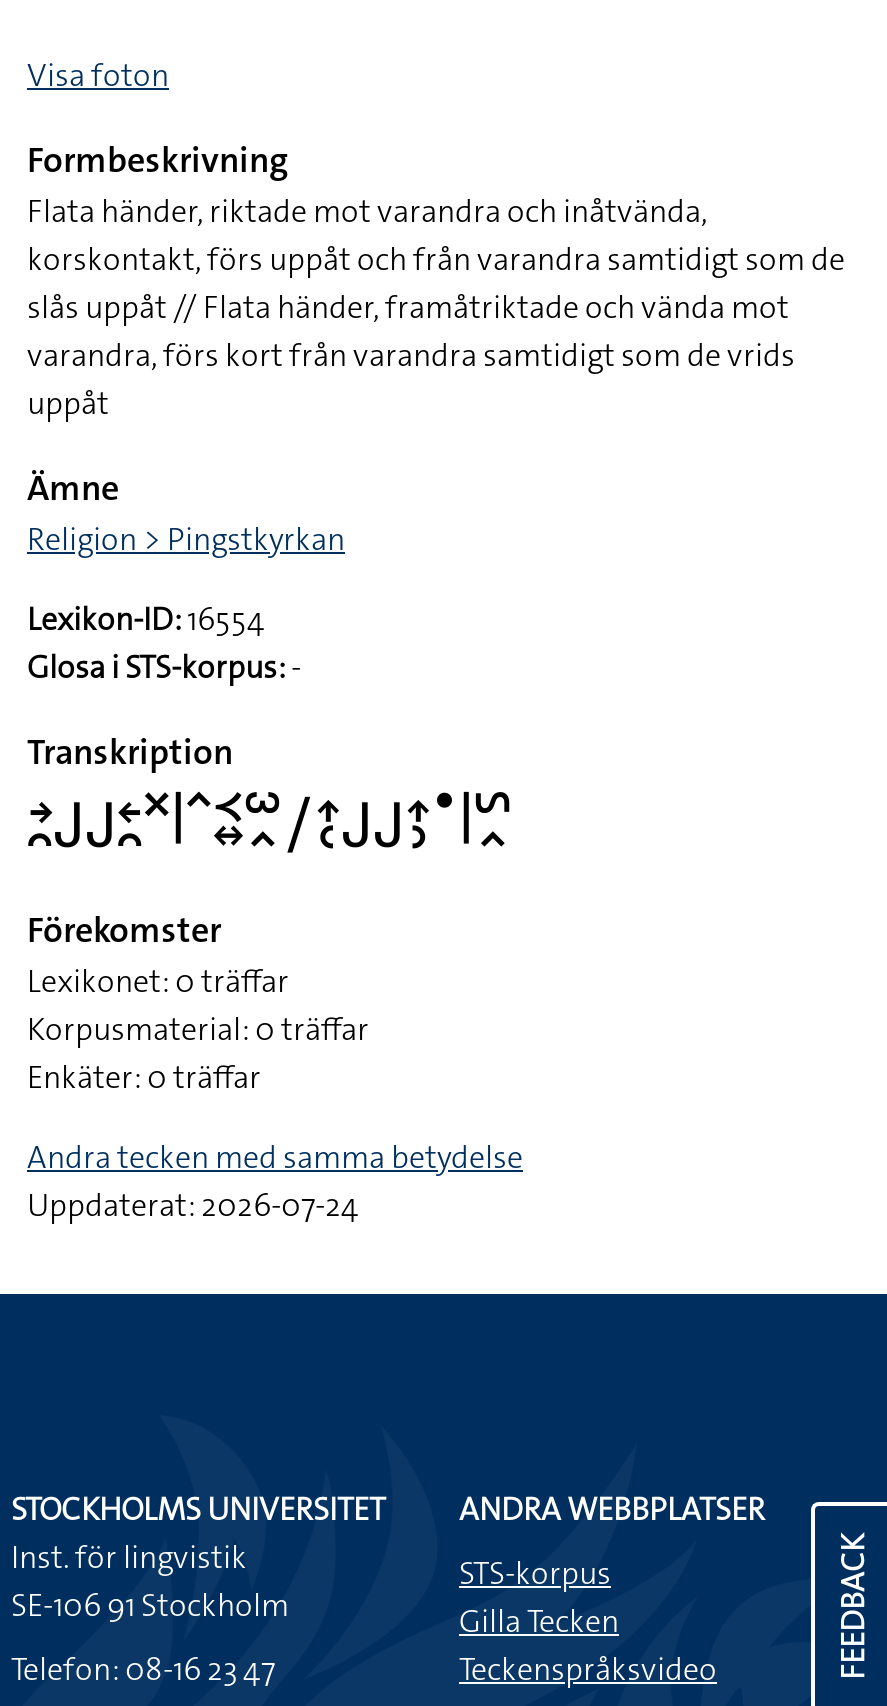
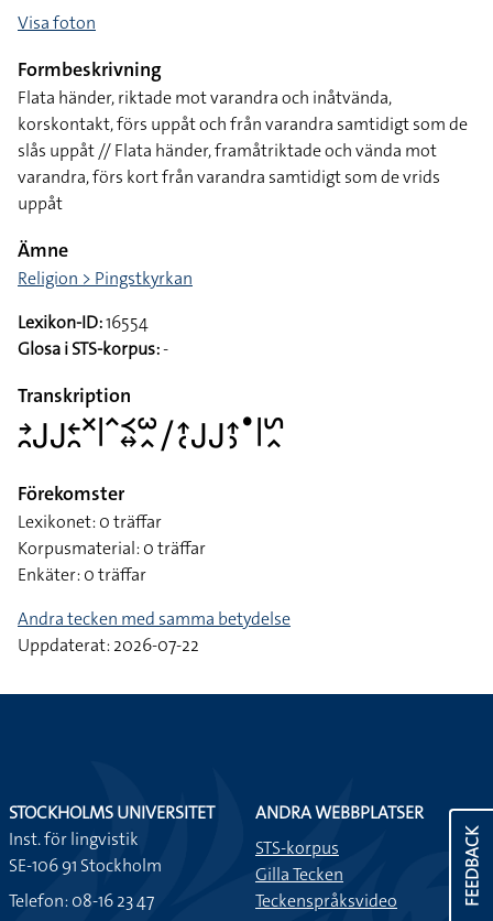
- Uppdaterat: 2026-07-24
+ Uppdaterat: 2026-07-22
